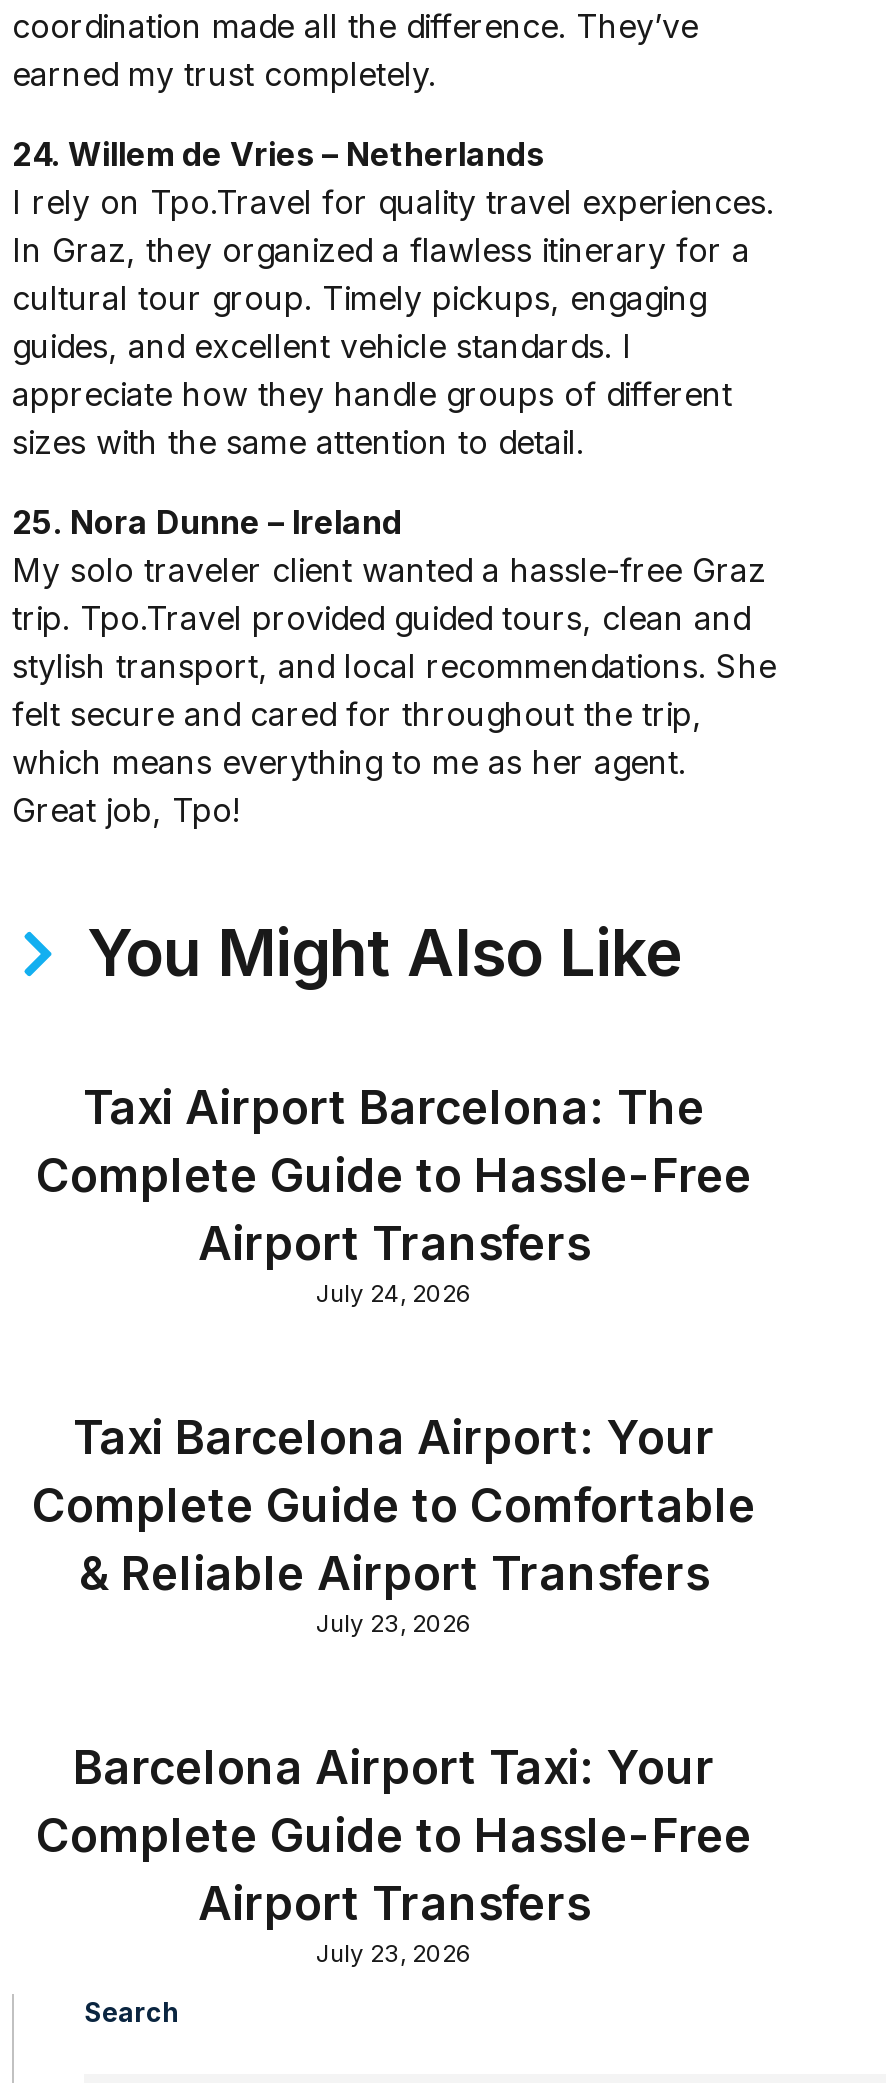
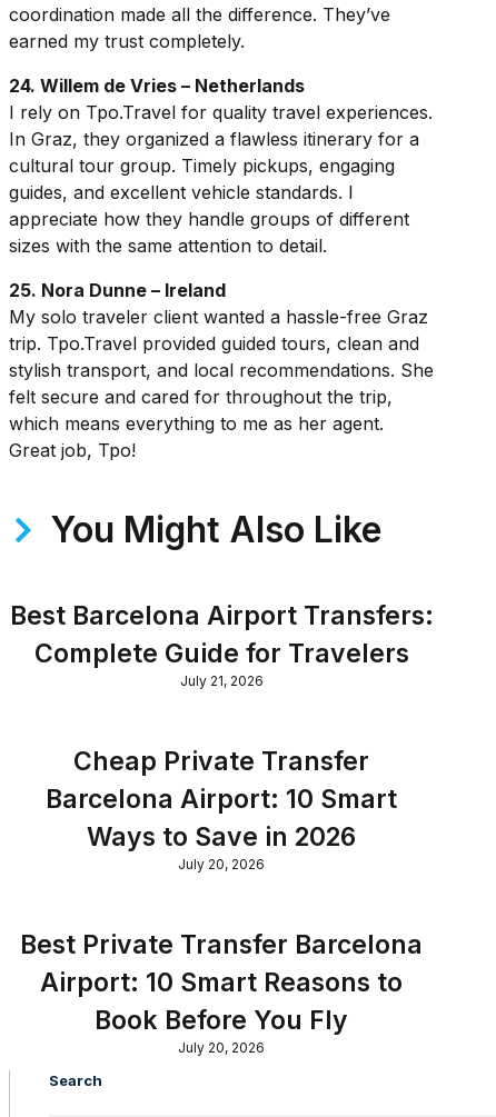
- Taxi Airport Barcelona: The
- Complete Guide to Hassle-Free
- Airport Transfers
- July 24, 2026
+ Best Barcelona Airport Transfers:
+ Complete Guide for Travelers
+ July 21, 2026

- Taxi Barcelona Airport: Your
- Complete Guide to Comfortable
- & Reliable Airport Transfers
- July 23, 2026
+ Cheap Private Transfer
+ Barcelona Airport: 10 Smart
+ Ways to Save in 2026
+ July 20, 2026

- Barcelona Airport Taxi: Your
- Complete Guide to Hassle-Free
- Airport Transfers
- July 23, 2026
+ Best Private Transfer Barcelona
+ Airport: 10 Smart Reasons to
+ Book Before You Fly
+ July 20, 2026
